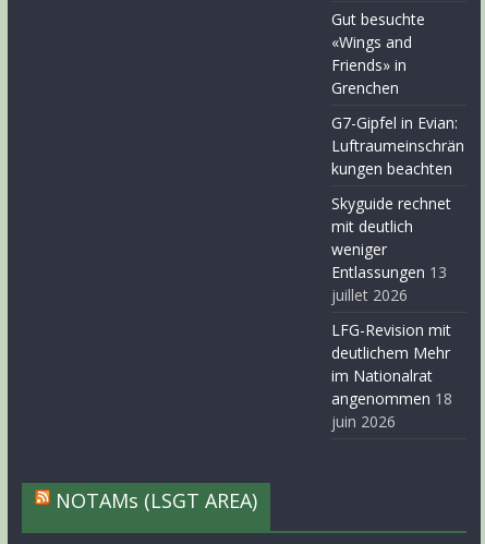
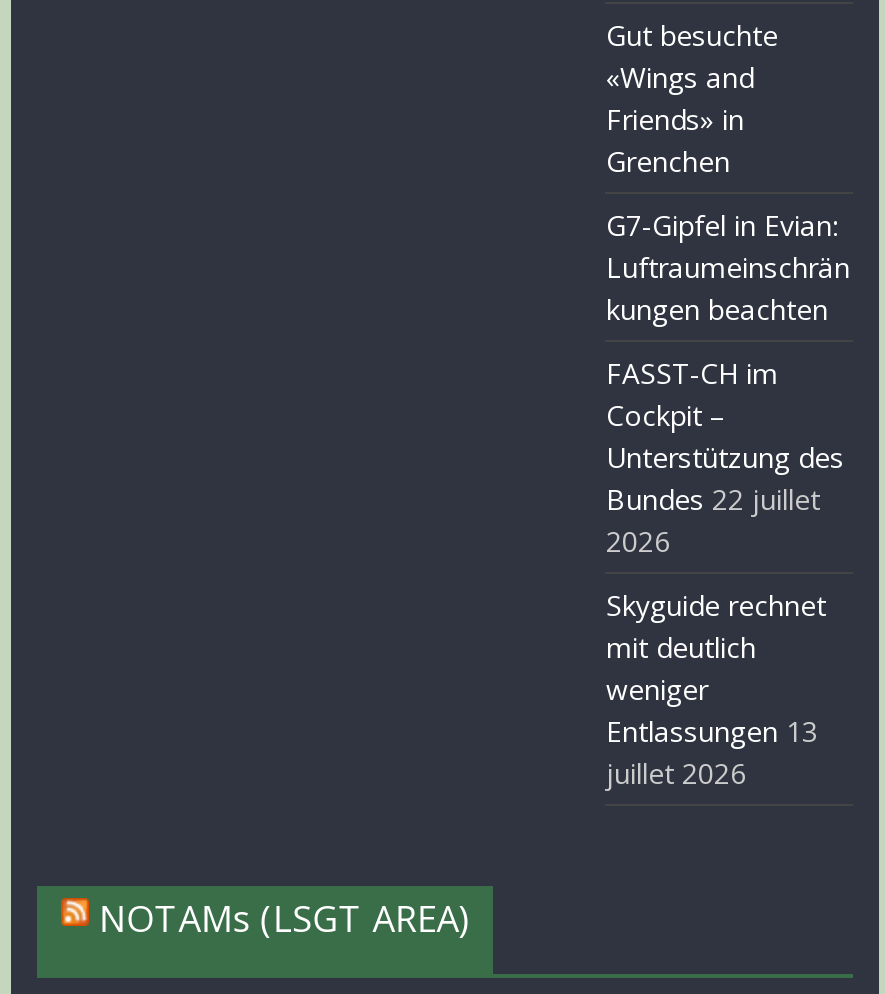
+ FASST-CH im
+ Cockpit –
+ Unterstützung des
+ Bundes 22 juillet
+ 2026

moved down: Skyguide rechnet | mit deutlich | weniger | Entlassungen 13 | juillet 2026

- LFG-Revision mit
- deutlichem Mehr
- im Nationalrat
- angenommen 18
- juin 2026
